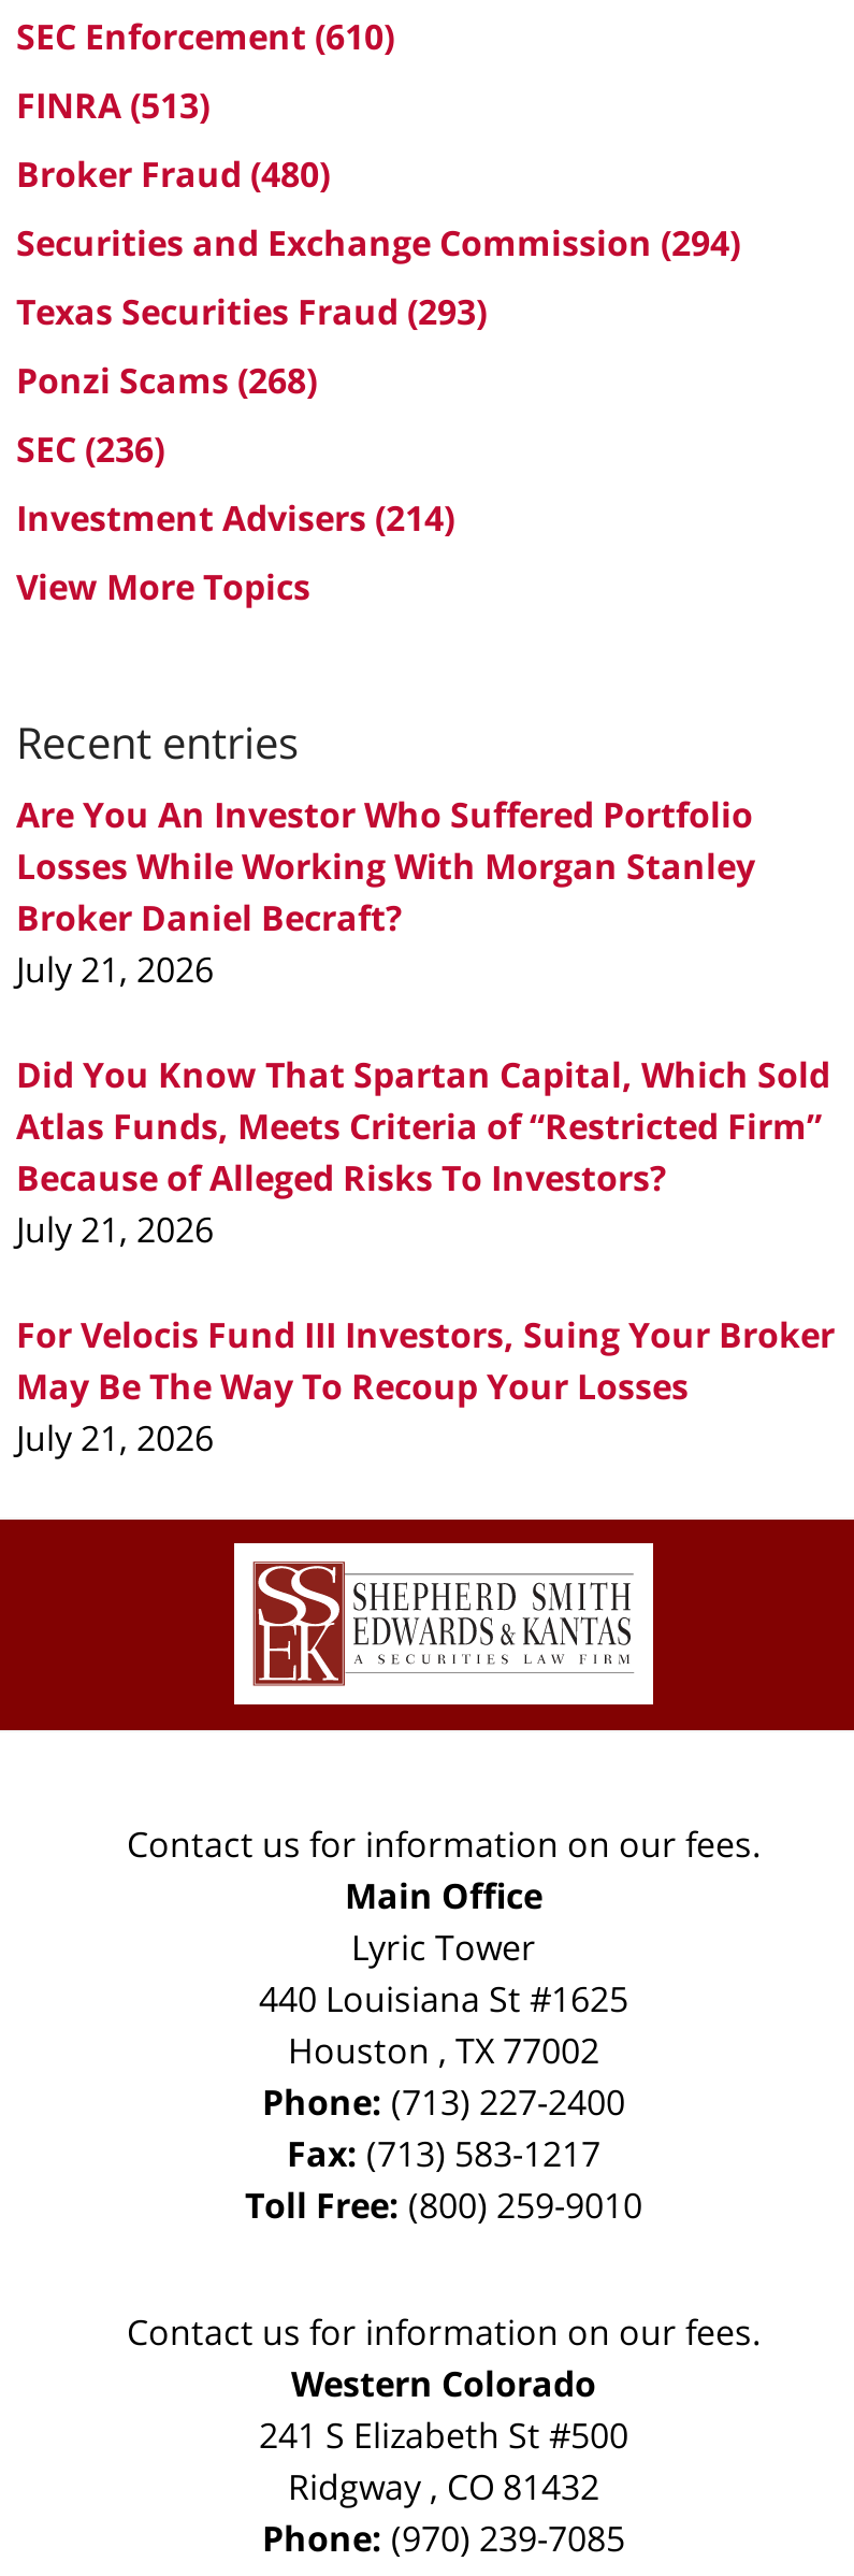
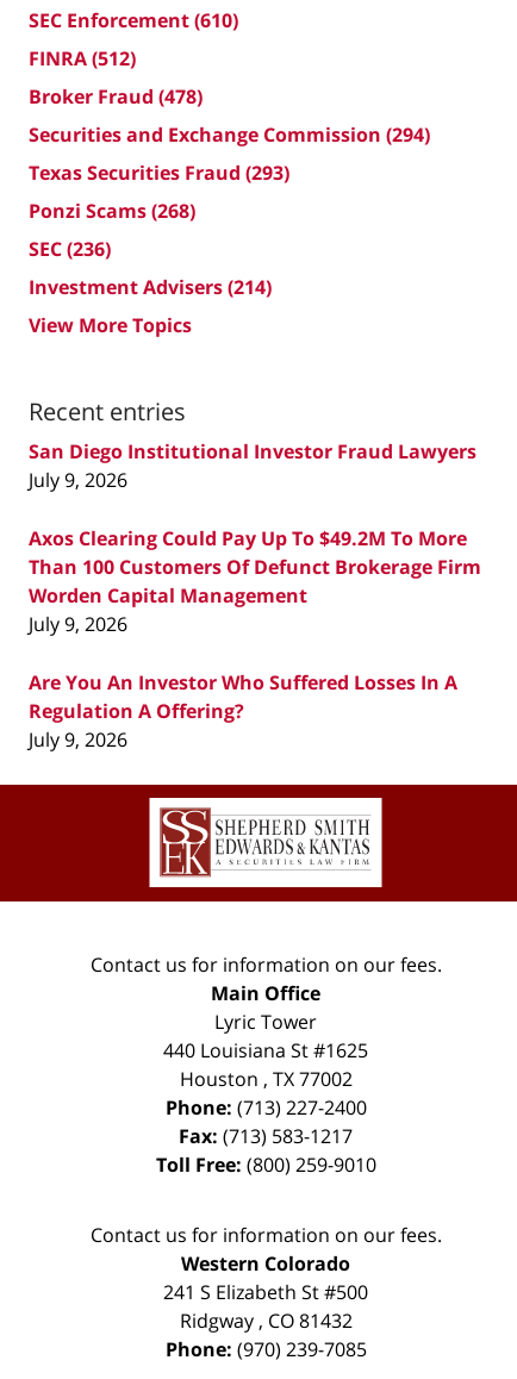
- FINRA (513)
+ FINRA (512)

- Broker Fraud (480)
+ Broker Fraud (478)

- Are You An Investor Who Suffered Portfolio
- Losses While Working With Morgan Stanley
- Broker Daniel Becraft?
- July 21, 2026
+ San Diego Institutional Investor Fraud Lawyers
+ July 9, 2026

- Did You Know That Spartan Capital, Which Sold
- Atlas Funds, Meets Criteria of “Restricted Firm”
- Because of Alleged Risks To Investors?
- July 21, 2026
+ Axos Clearing Could Pay Up To $49.2M To More
+ Than 100 Customers Of Defunct Brokerage Firm
+ Worden Capital Management
+ July 9, 2026

- For Velocis Fund III Investors, Suing Your Broker
- May Be The Way To Recoup Your Losses
- July 21, 2026
+ Are You An Investor Who Suffered Losses In A
+ Regulation A Offering?
+ July 9, 2026
